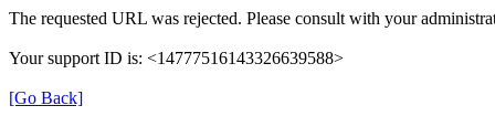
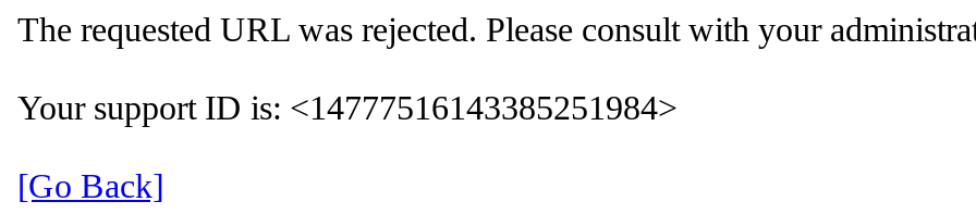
- Your support ID is: <14777516143326639588>
+ Your support ID is: <14777516143385251984>
